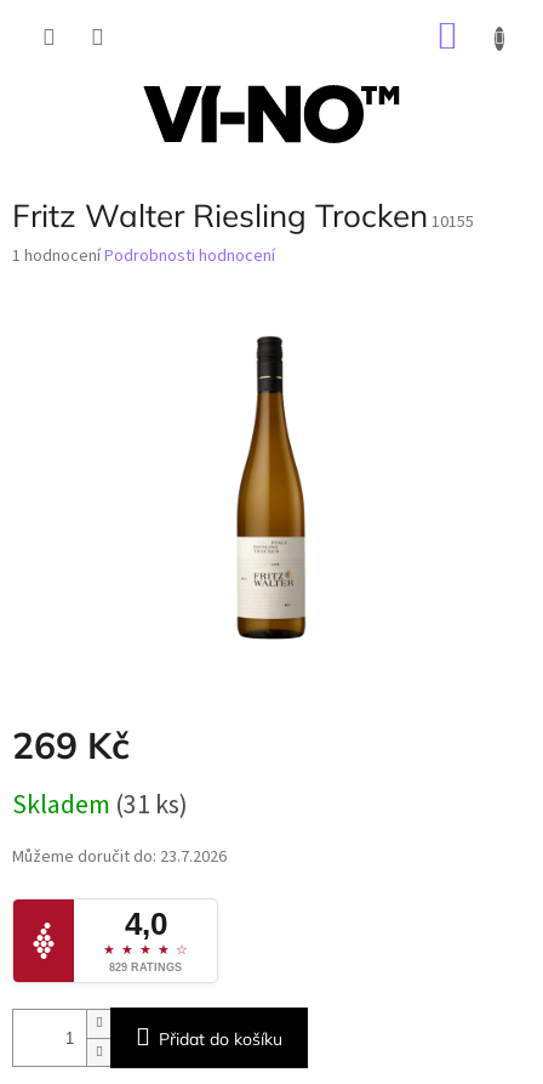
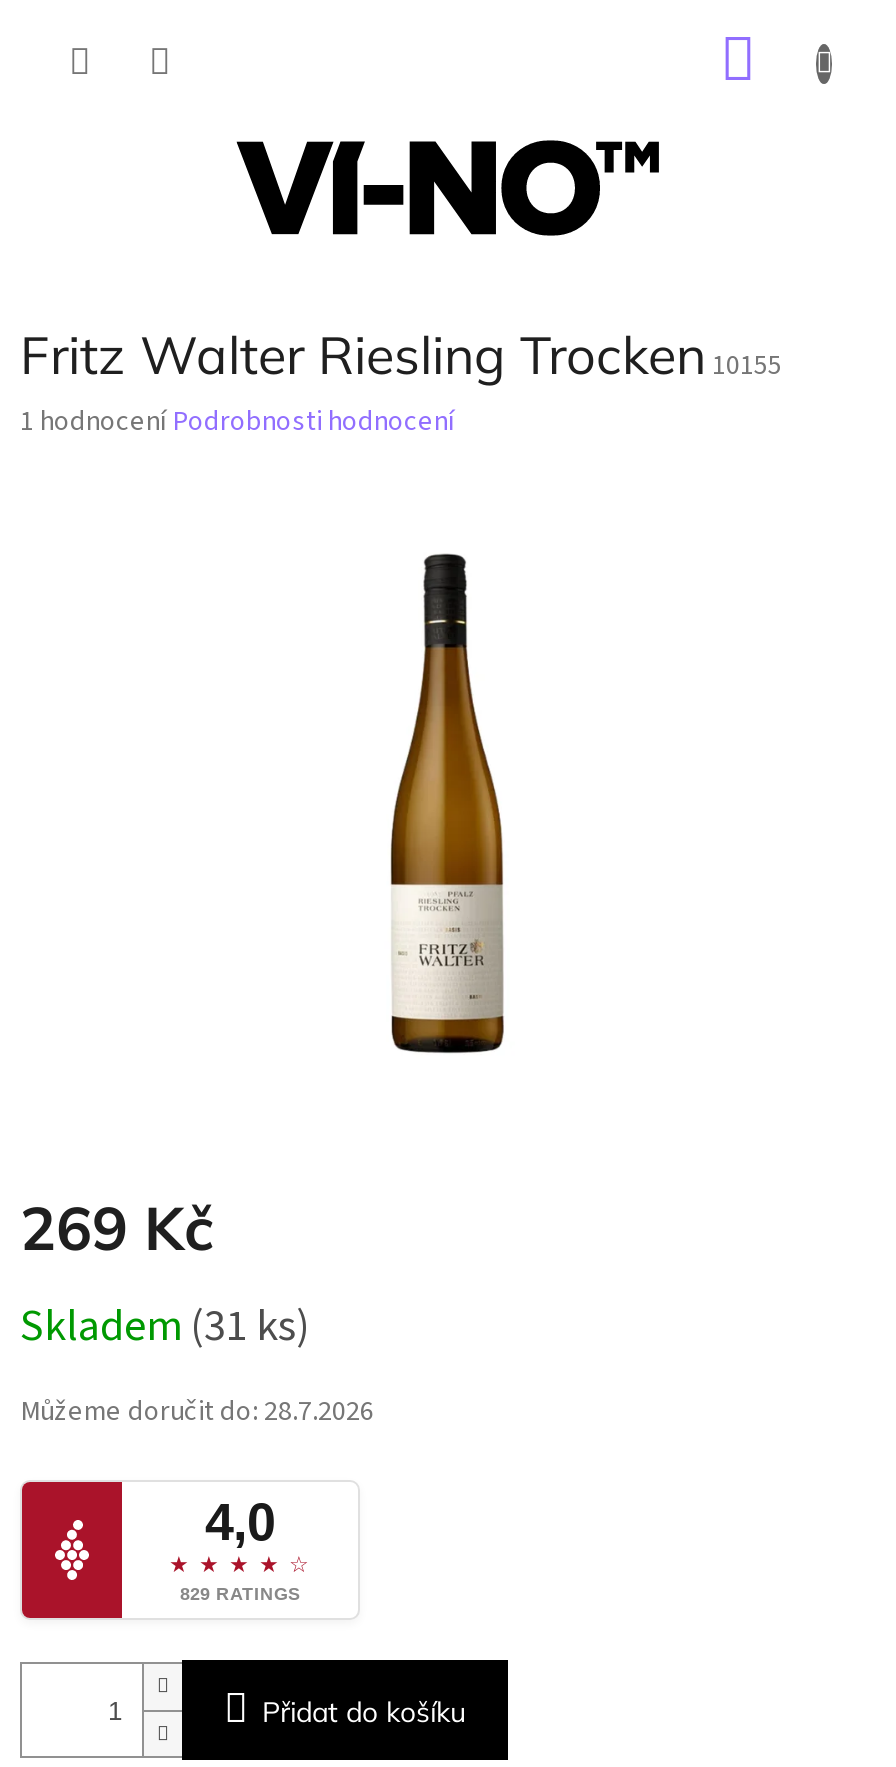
- Můžeme doručit do: 23.7.2026
+ Můžeme doručit do: 28.7.2026
